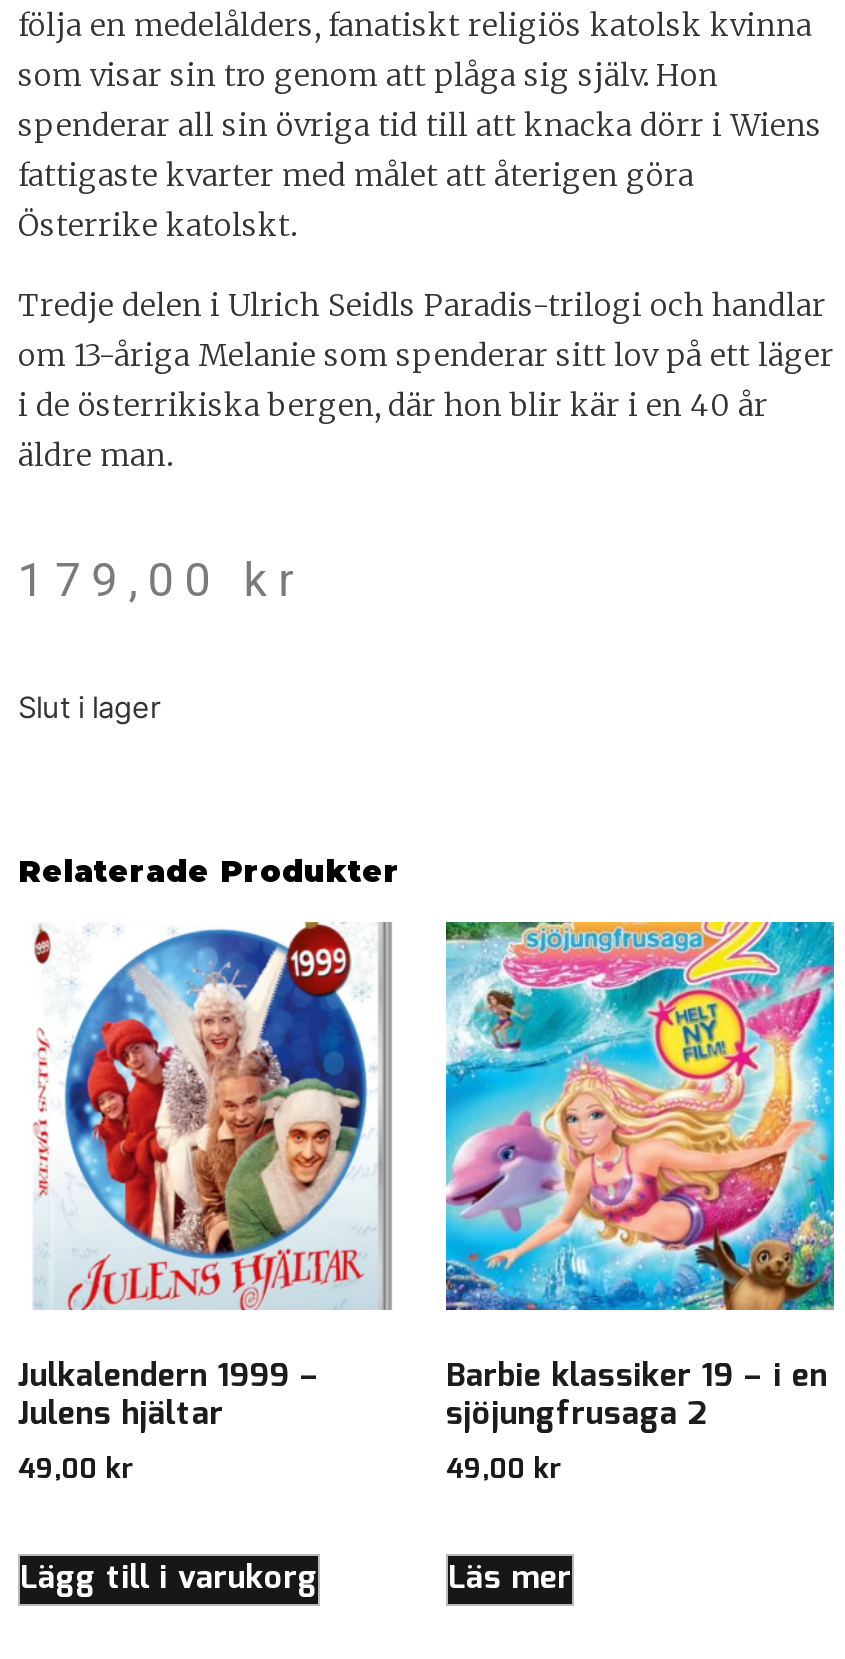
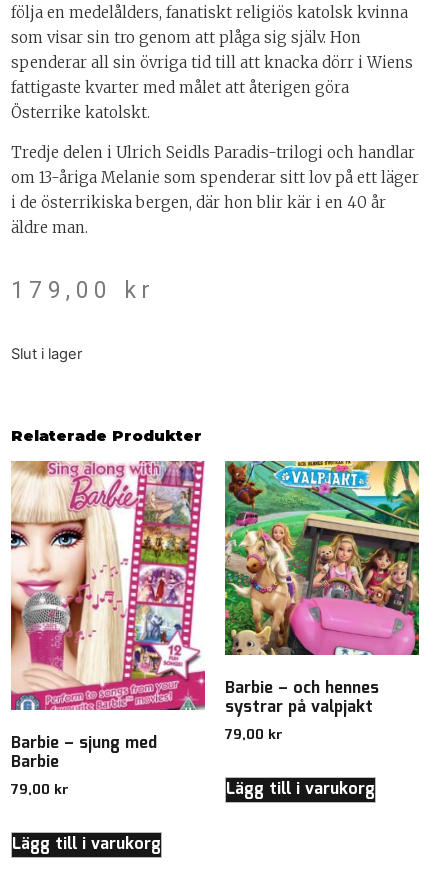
- [image]
- Julkalendern 1999 –
- Julens hjältar
- 49,00 kr
+ [image]
+ Barbie – sjung med
+ Barbie
+ 79,00 kr

- [image]
- Barbie klassiker 19 – i en
- sjöjungfrusaga 2
- 49,00 kr
+ [image]
+ Barbie – och hennes
+ systrar på valpjakt
+ 79,00 kr

- Läs mer
+ Lägg till i varukorg
